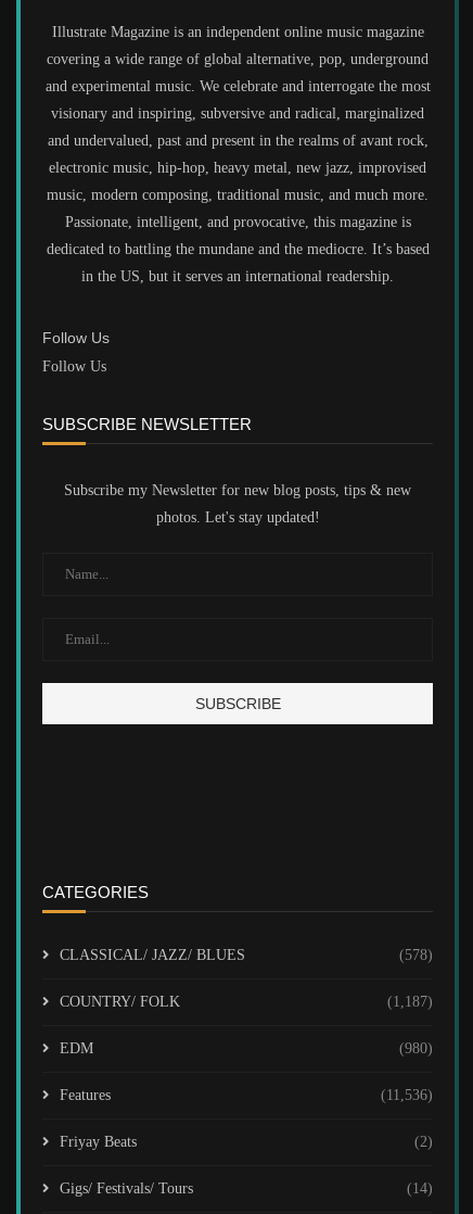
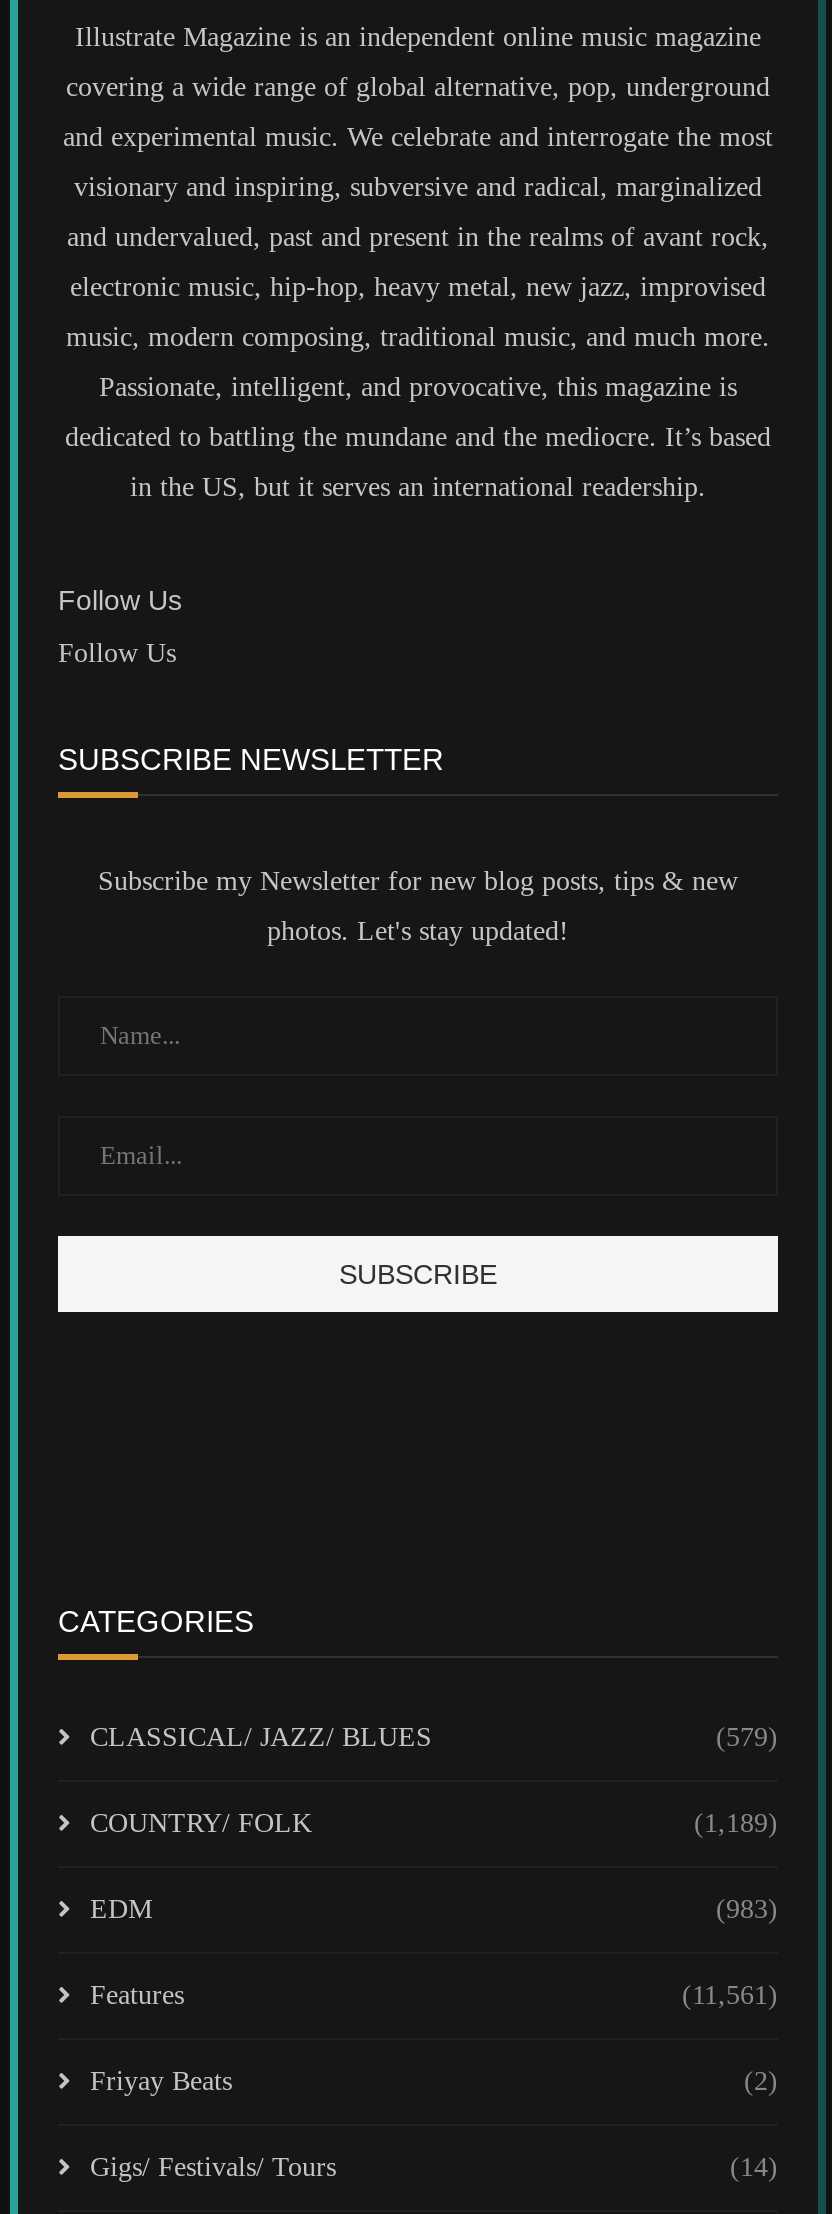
- (578)
+ (579)

- (1,187)
+ (1,189)

- (980)
+ (983)

- (11,536)
+ (11,561)
